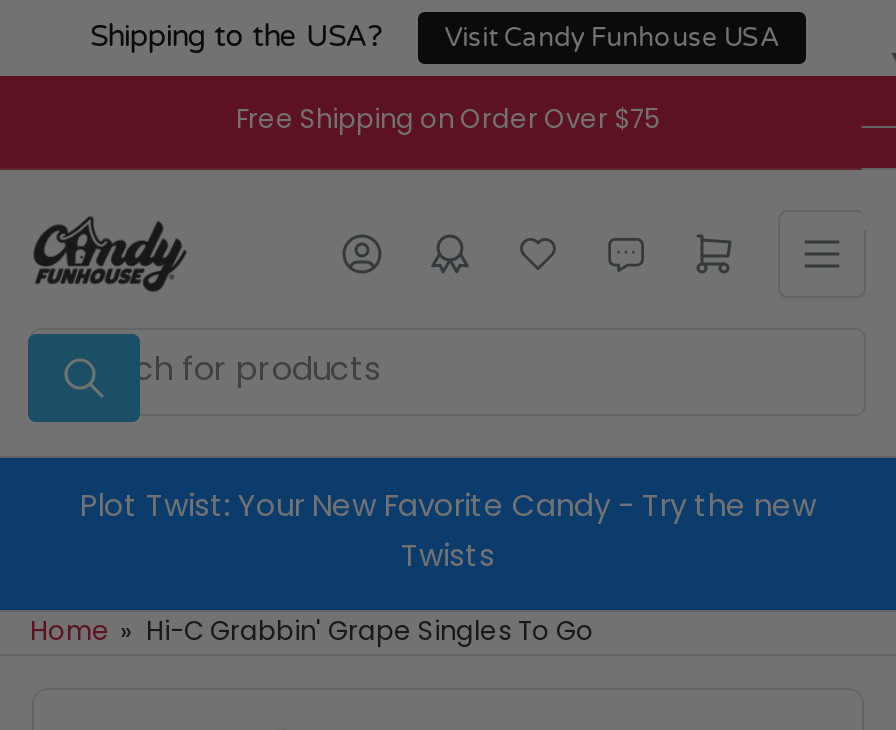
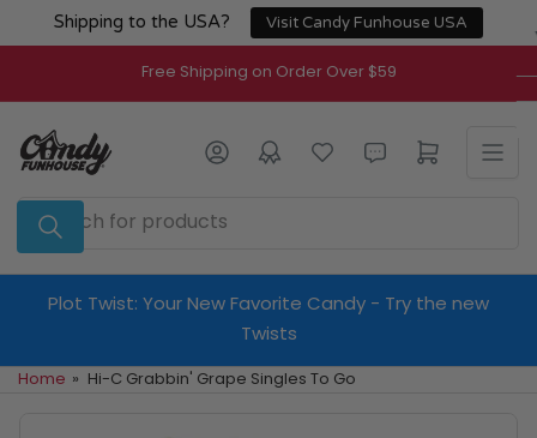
- Free Shipping on Order Over $75
+ Free Shipping on Order Over $59
